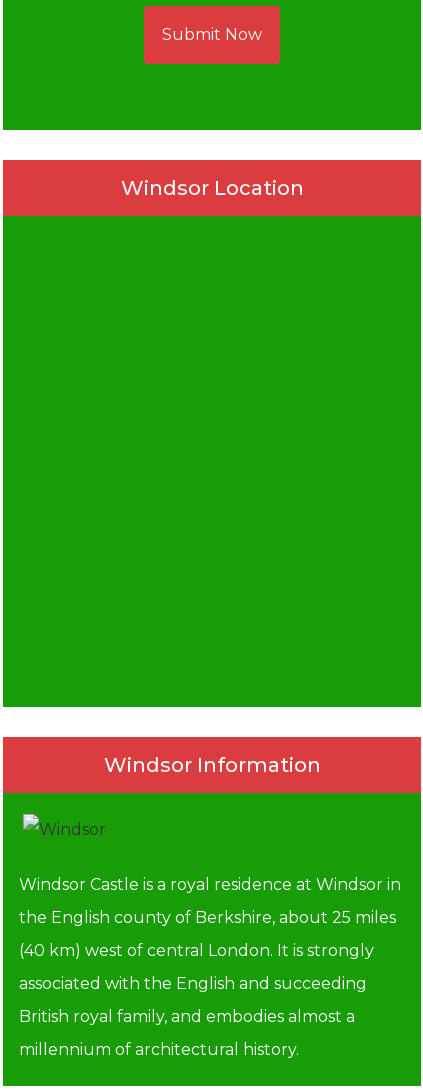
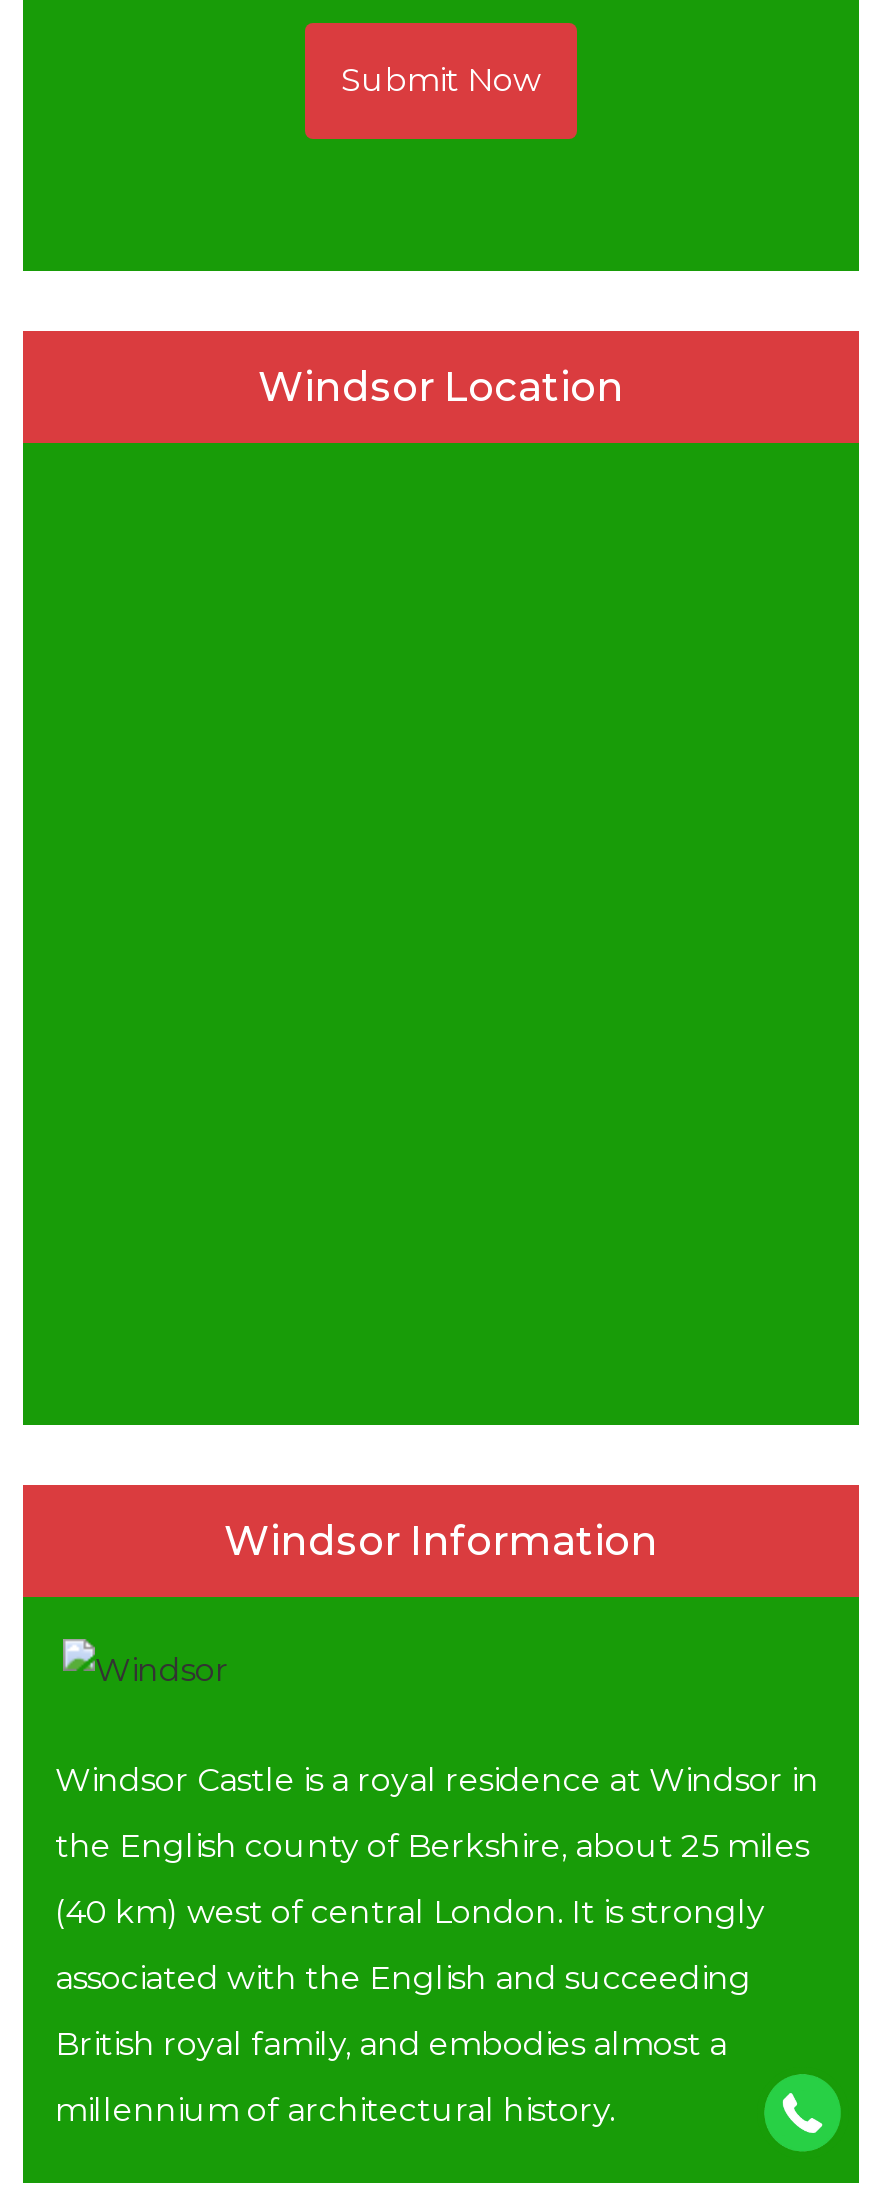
+ [image]
